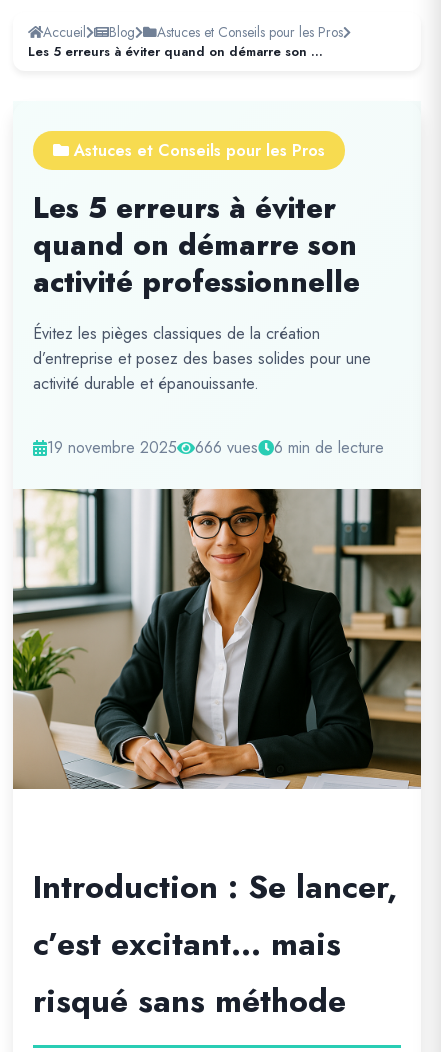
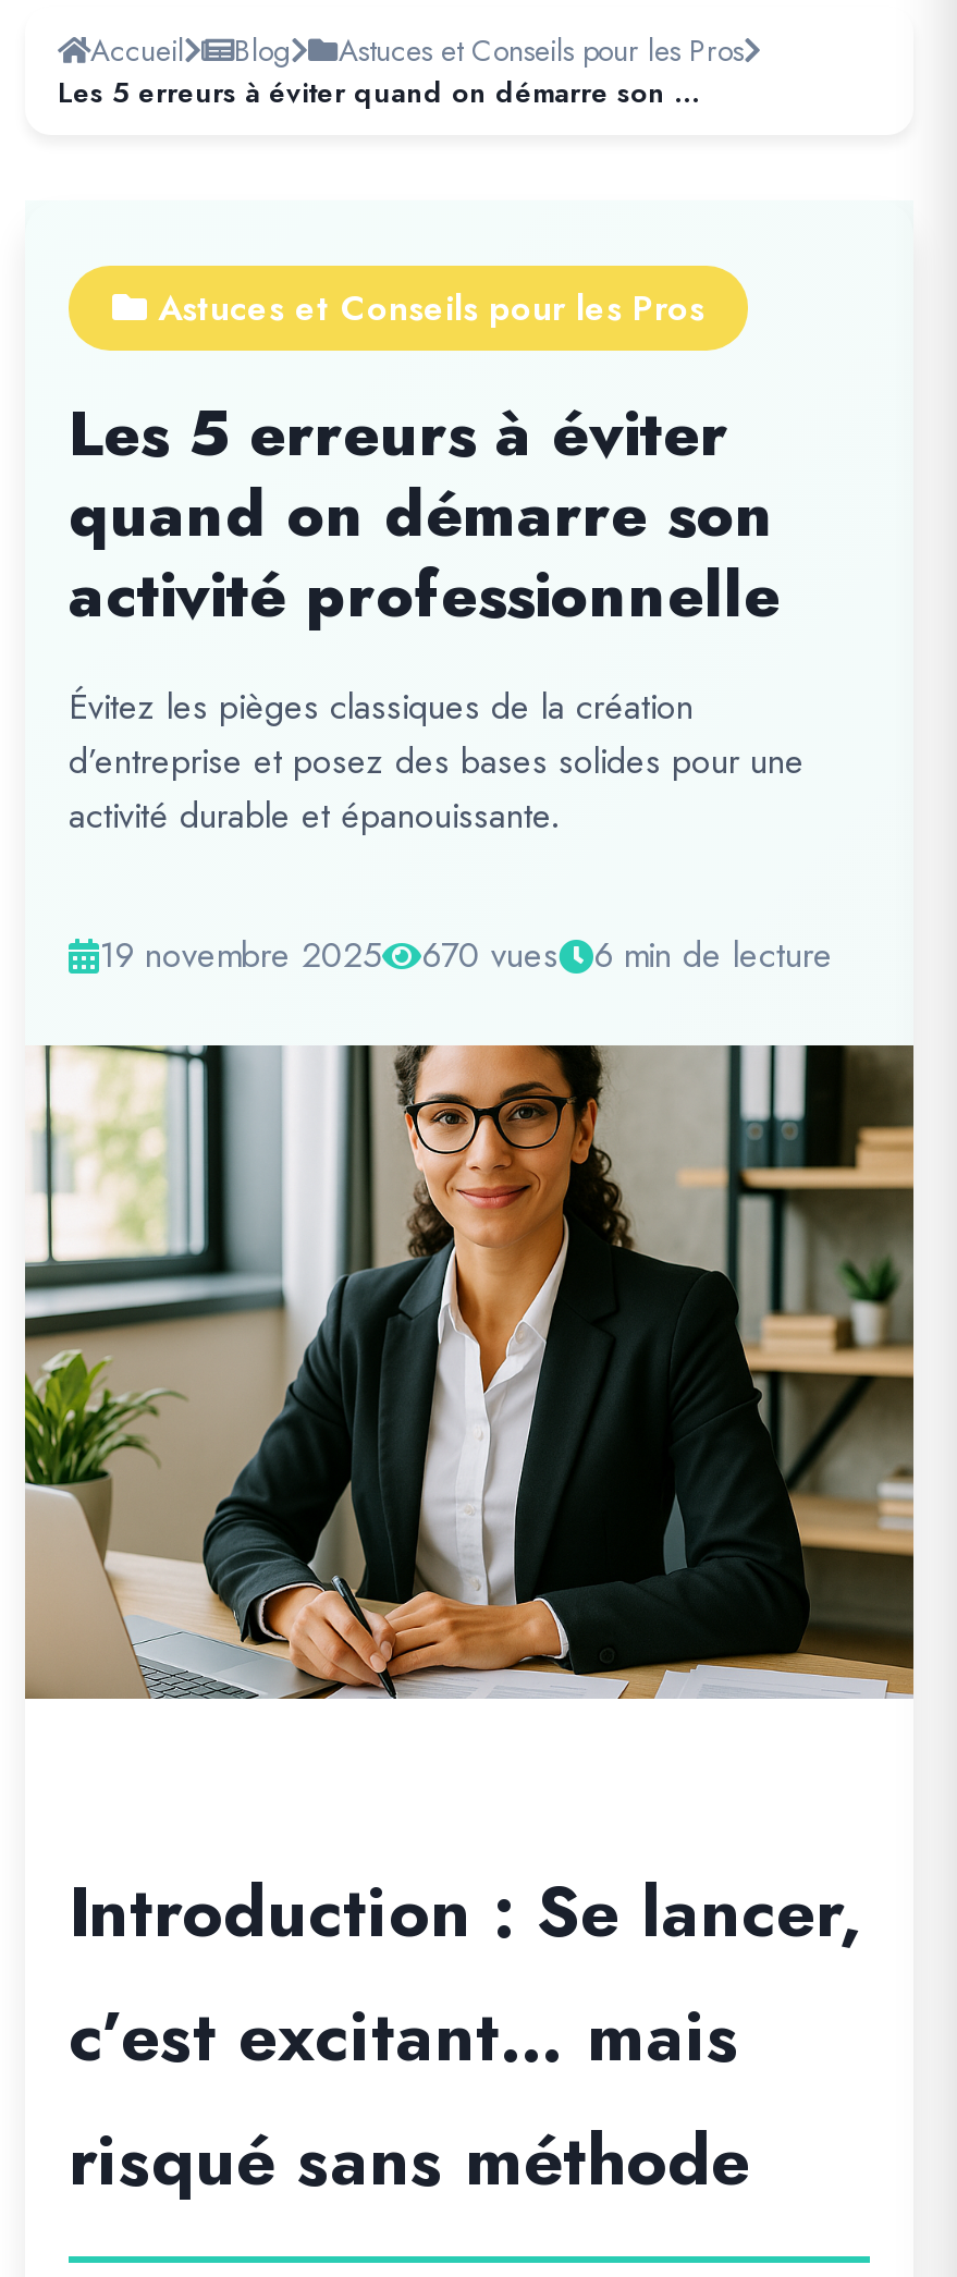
- 666 vues
+ 670 vues
